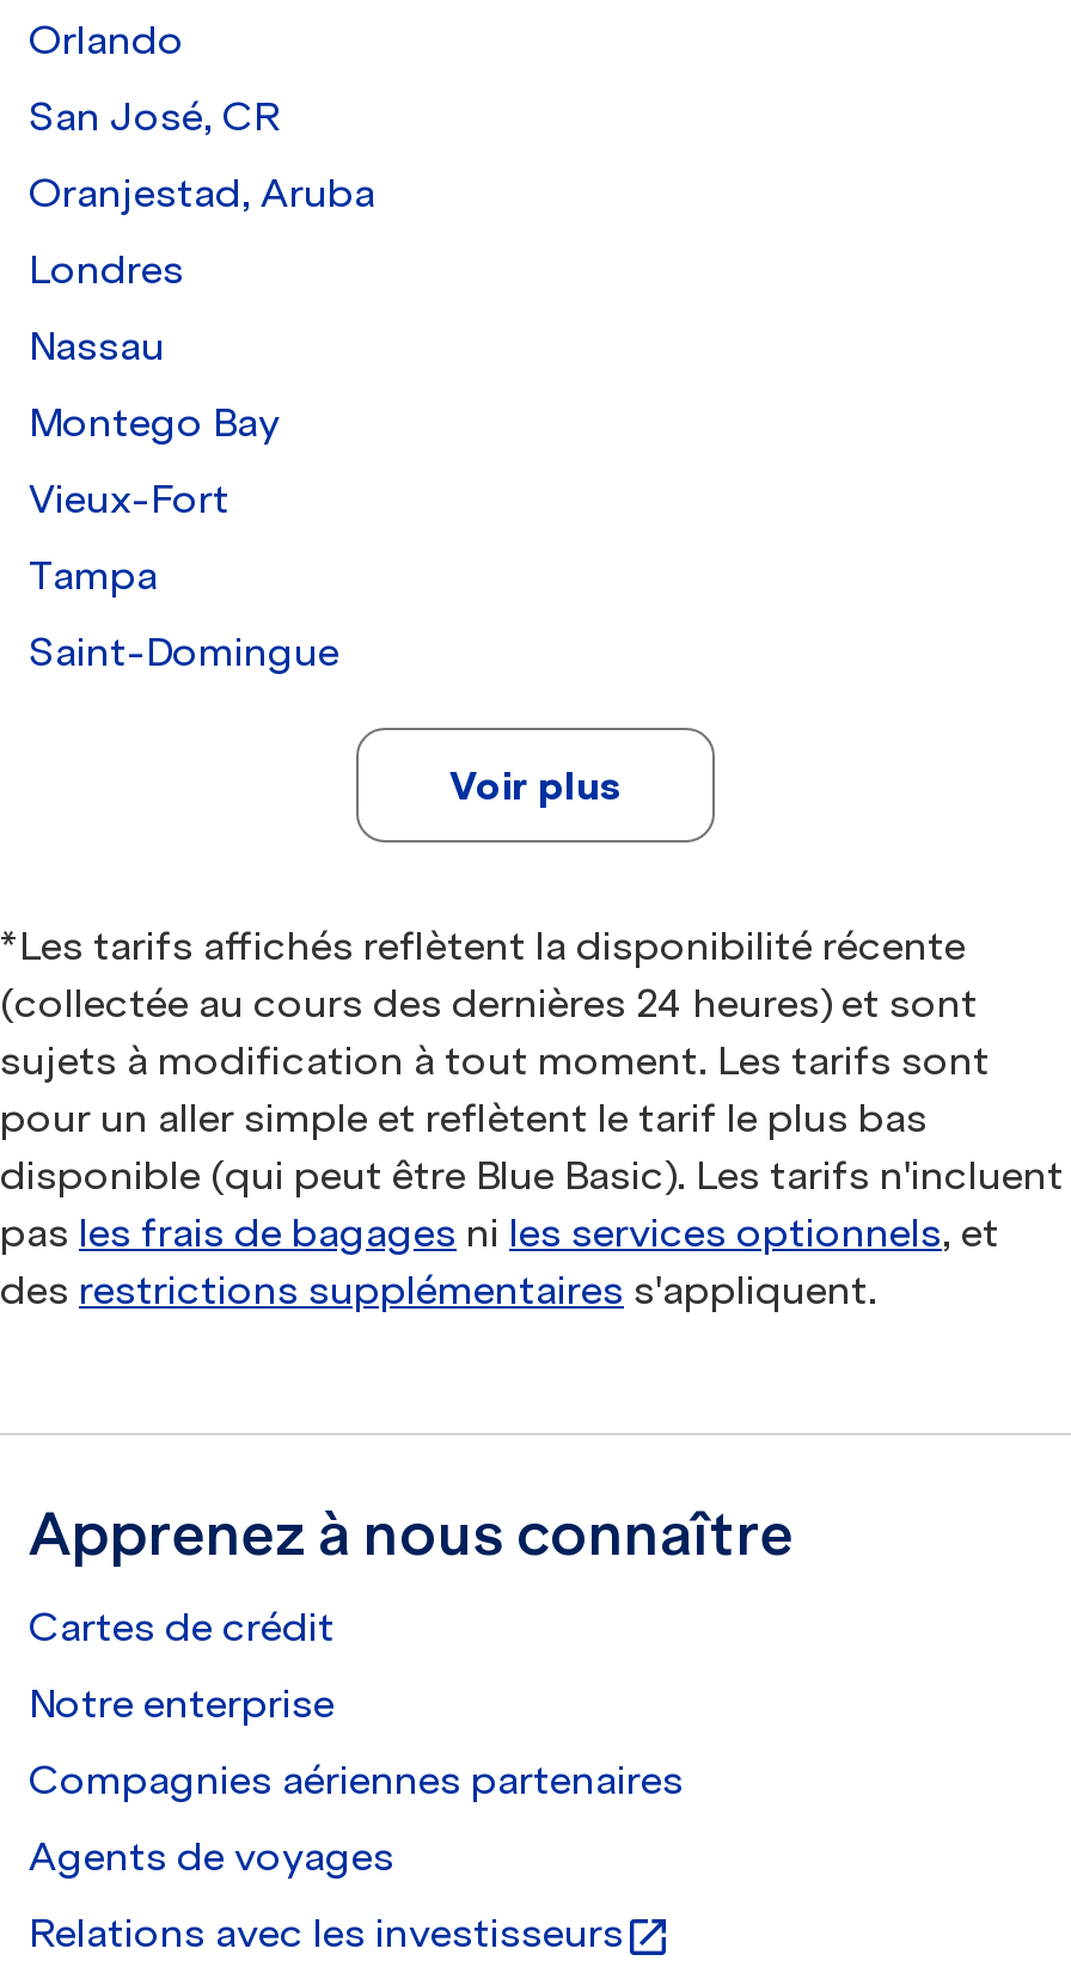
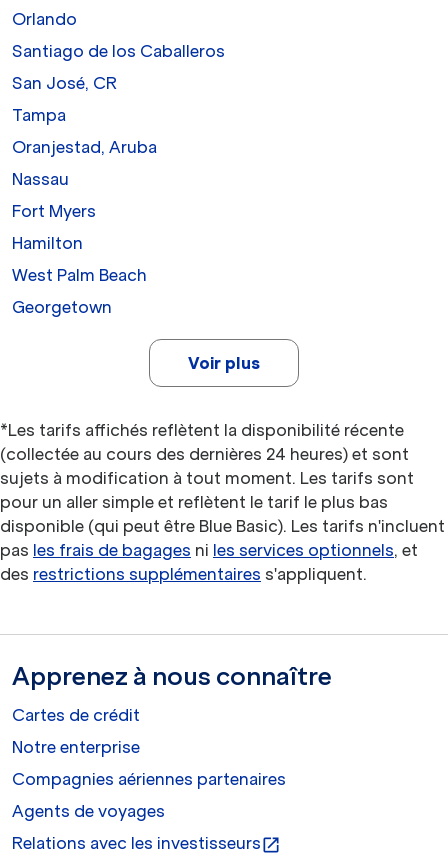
+ Santiago de los Caballeros

moved down: Oranjestad, Aruba | Nassau

- Londres
- Montego Bay
- Vieux-Fort

moved up: Tampa

- Saint-Domingue
+ Fort Myers
+ Hamilton
+ West Palm Beach
+ Georgetown
